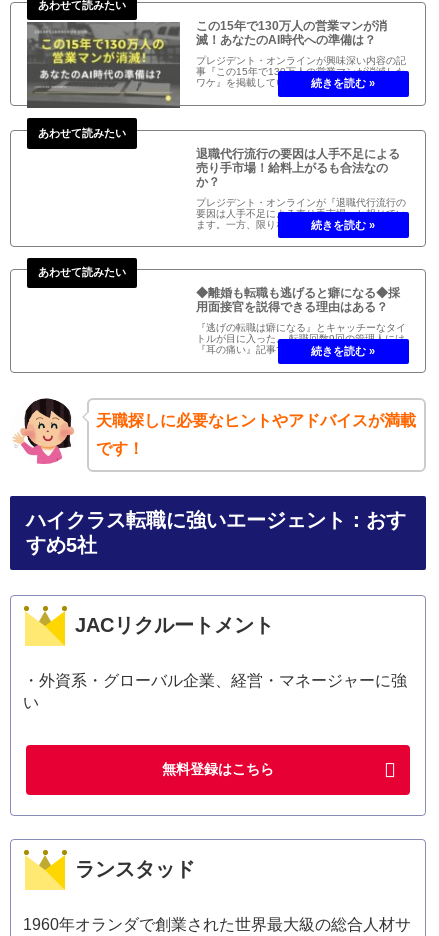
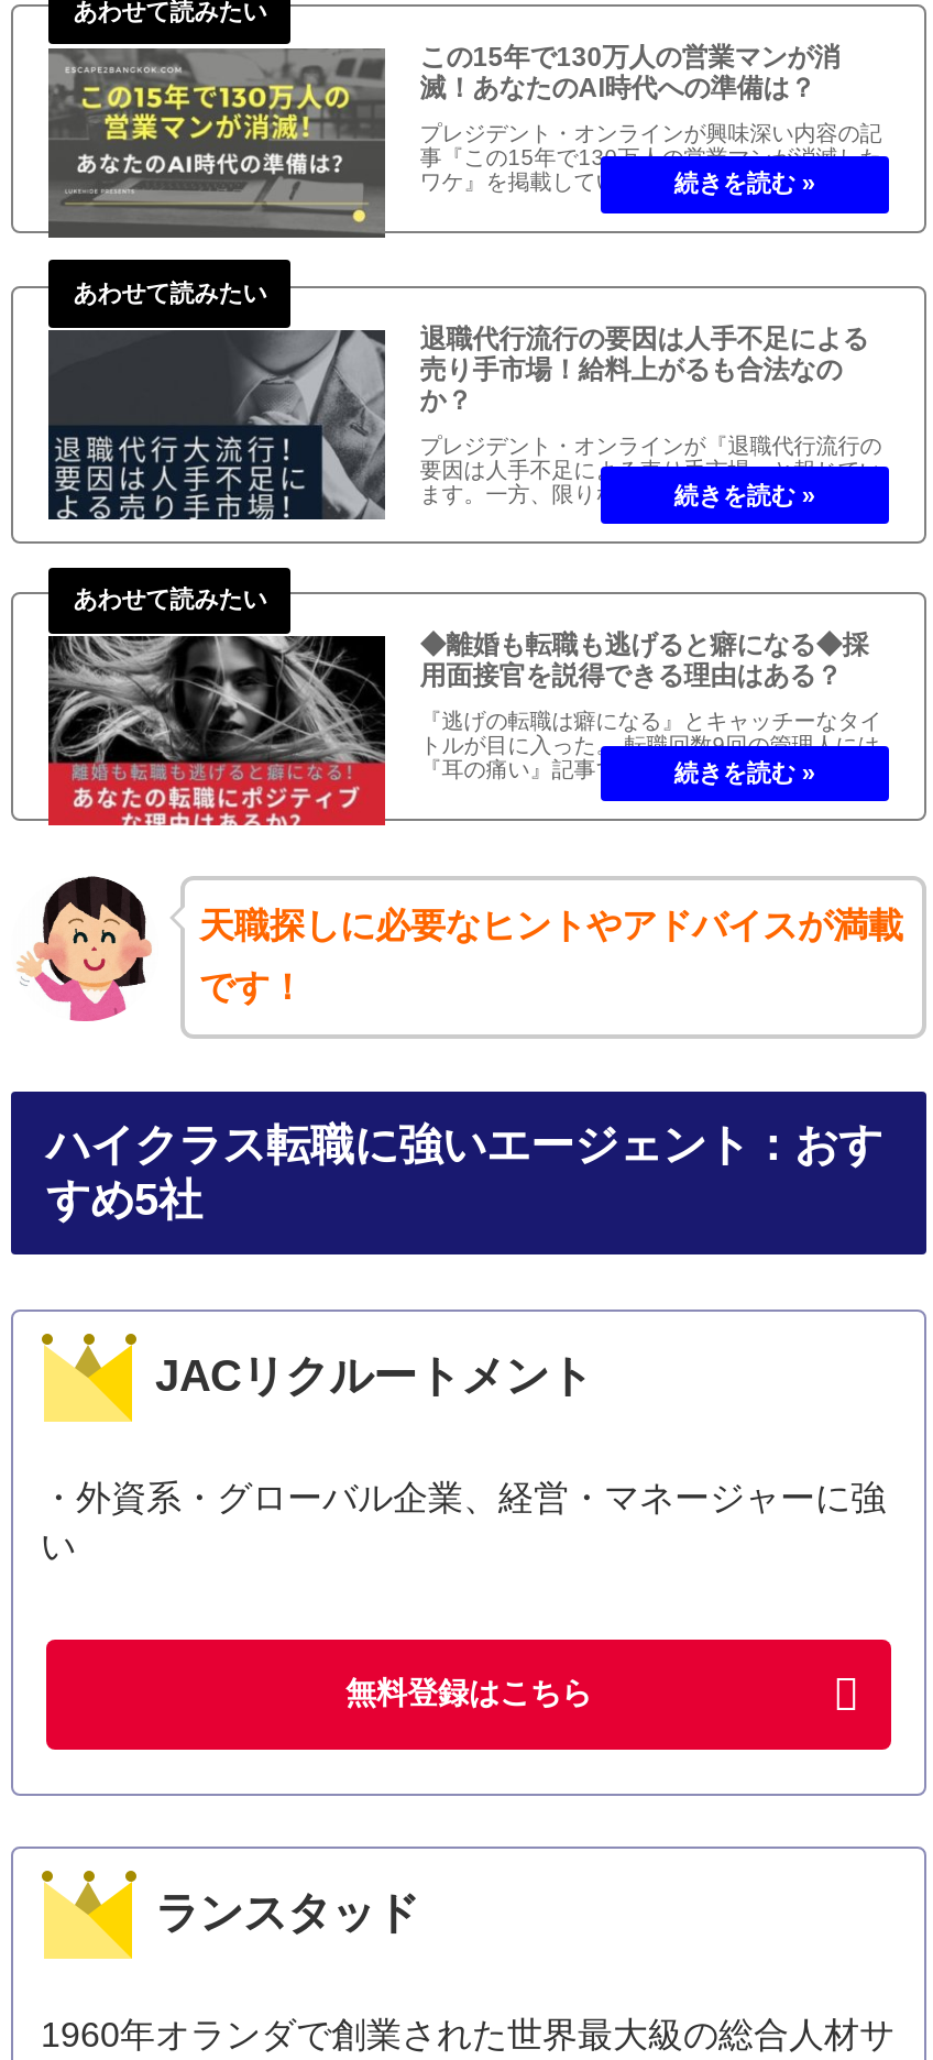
+ [image]

+ [image]
